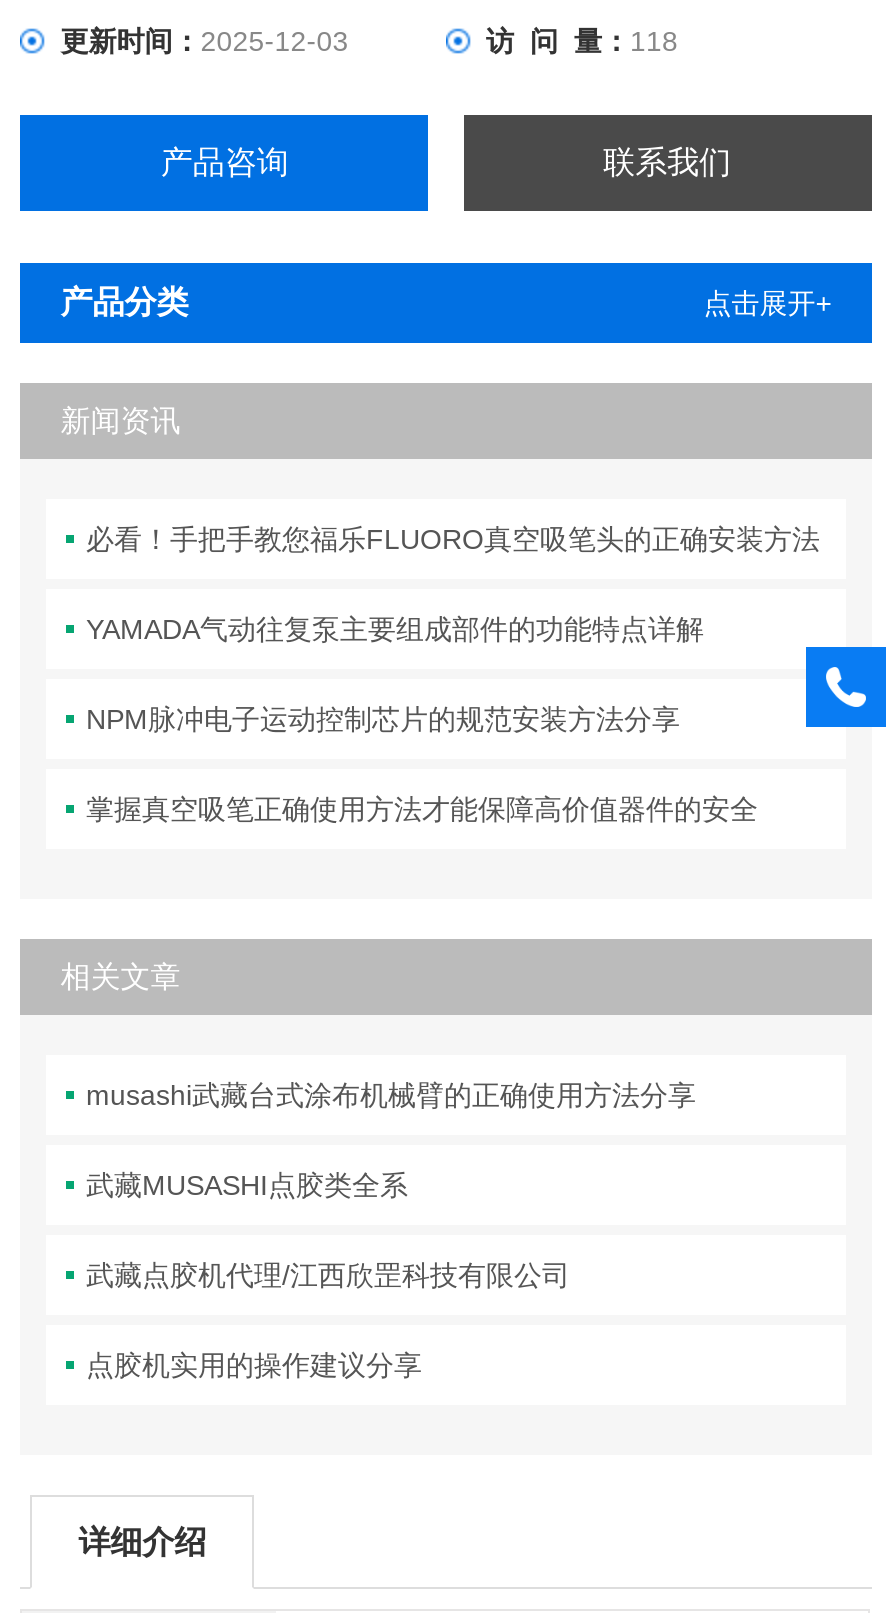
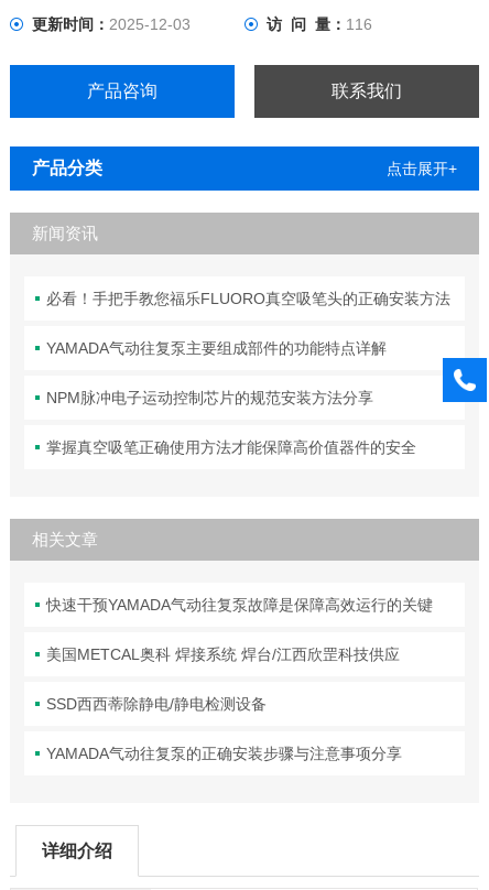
- 访 问 量：118
+ 访 问 量：116

- musashi武藏台式涂布机械臂的正确使用方法分享
+ 快速干预YAMADA气动往复泵故障是保障高效运行的关键

- 武藏MUSASHI点胶类全系
+ 美国METCAL奥科 焊接系统 焊台/江西欣罡科技供应

- 武藏点胶机代理/江西欣罡科技有限公司
+ SSD西西蒂除静电/静电检测设备

- 点胶机实用的操作建议分享
+ YAMADA气动往复泵的正确安装步骤与注意事项分享
